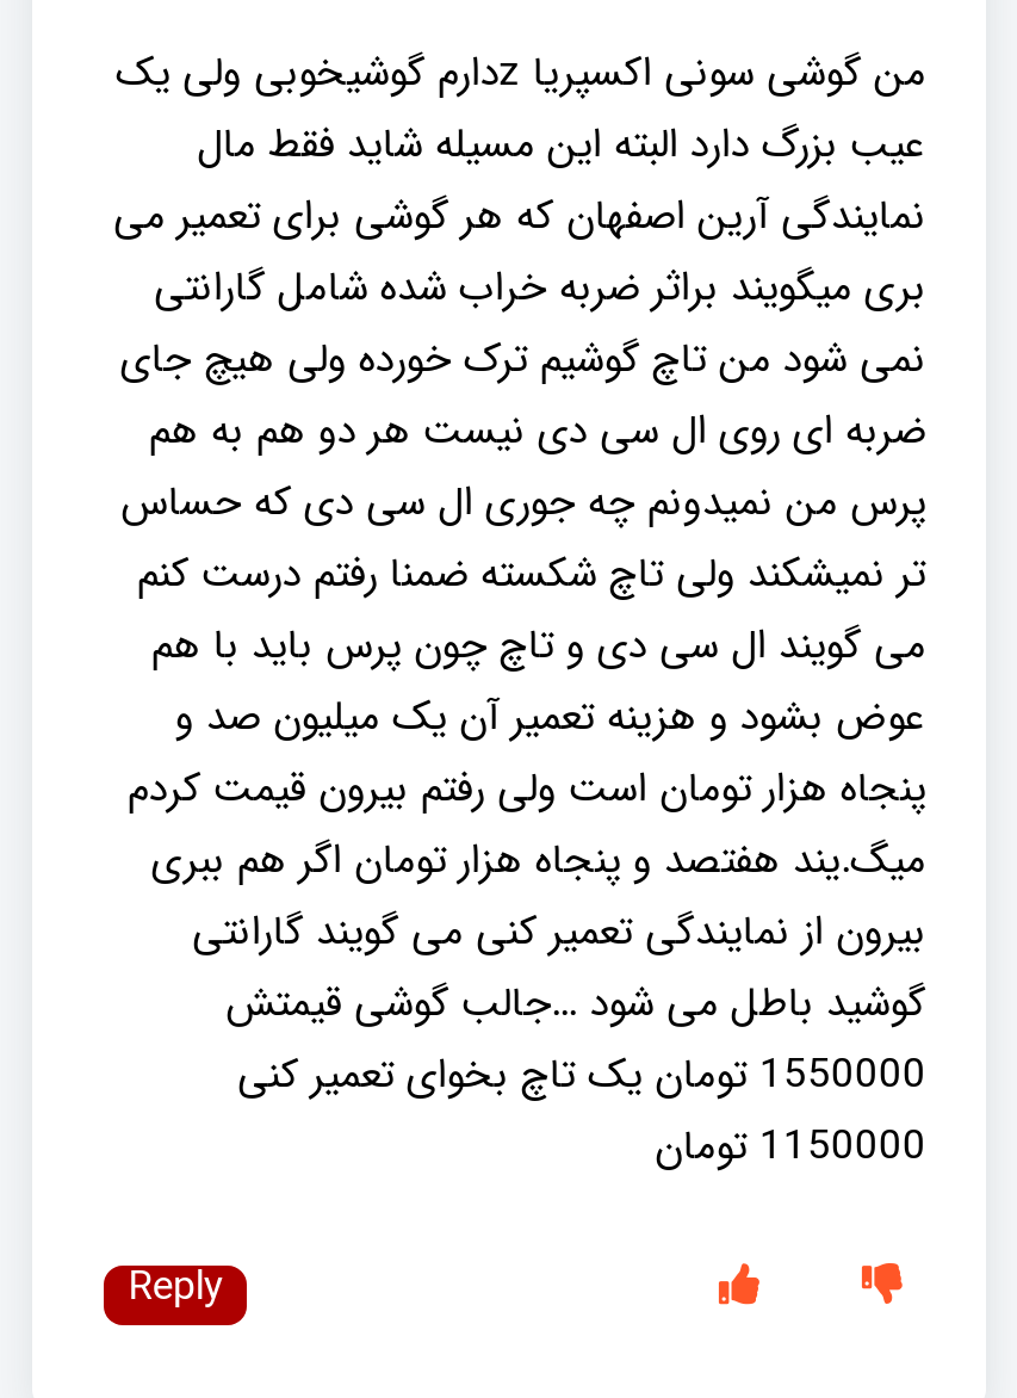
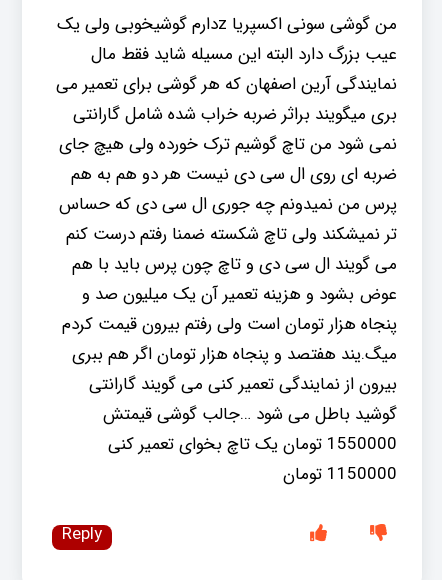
- عیب بزرگ دارد البته این مسيله شاید فقط مال
+ عیب بزرگ دارد البته این مسیله شاید فقط مال
